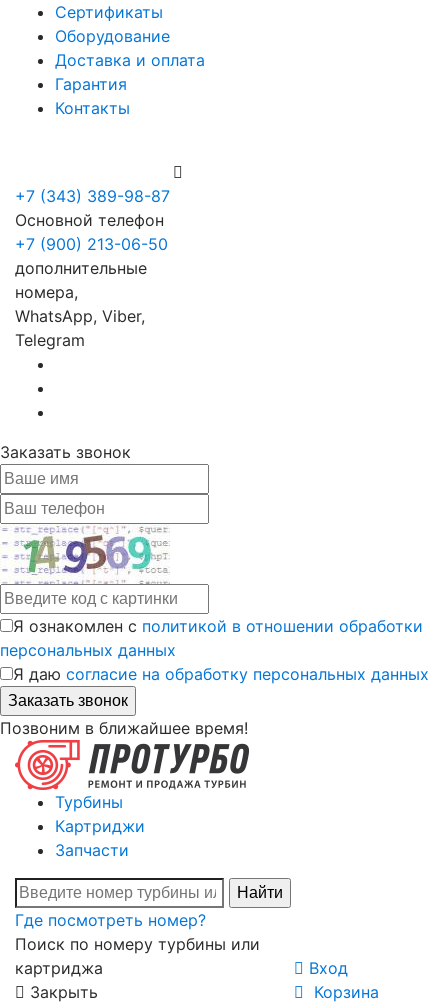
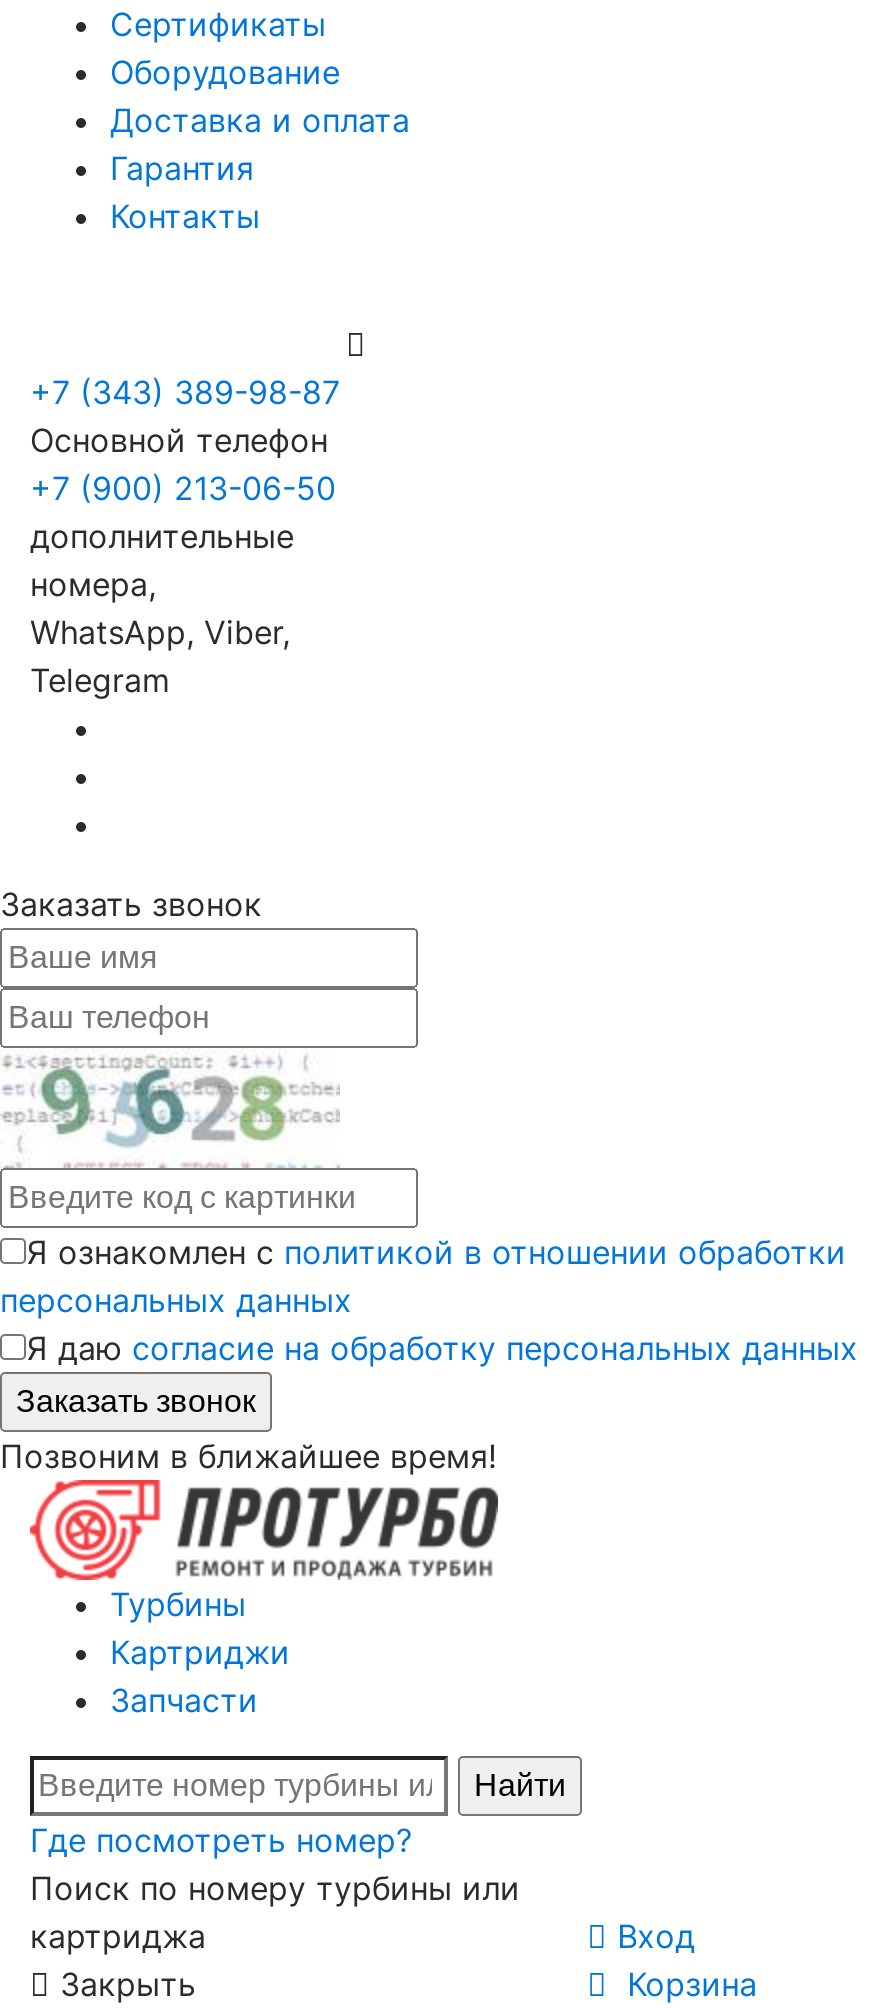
- [image]
+ [image]
